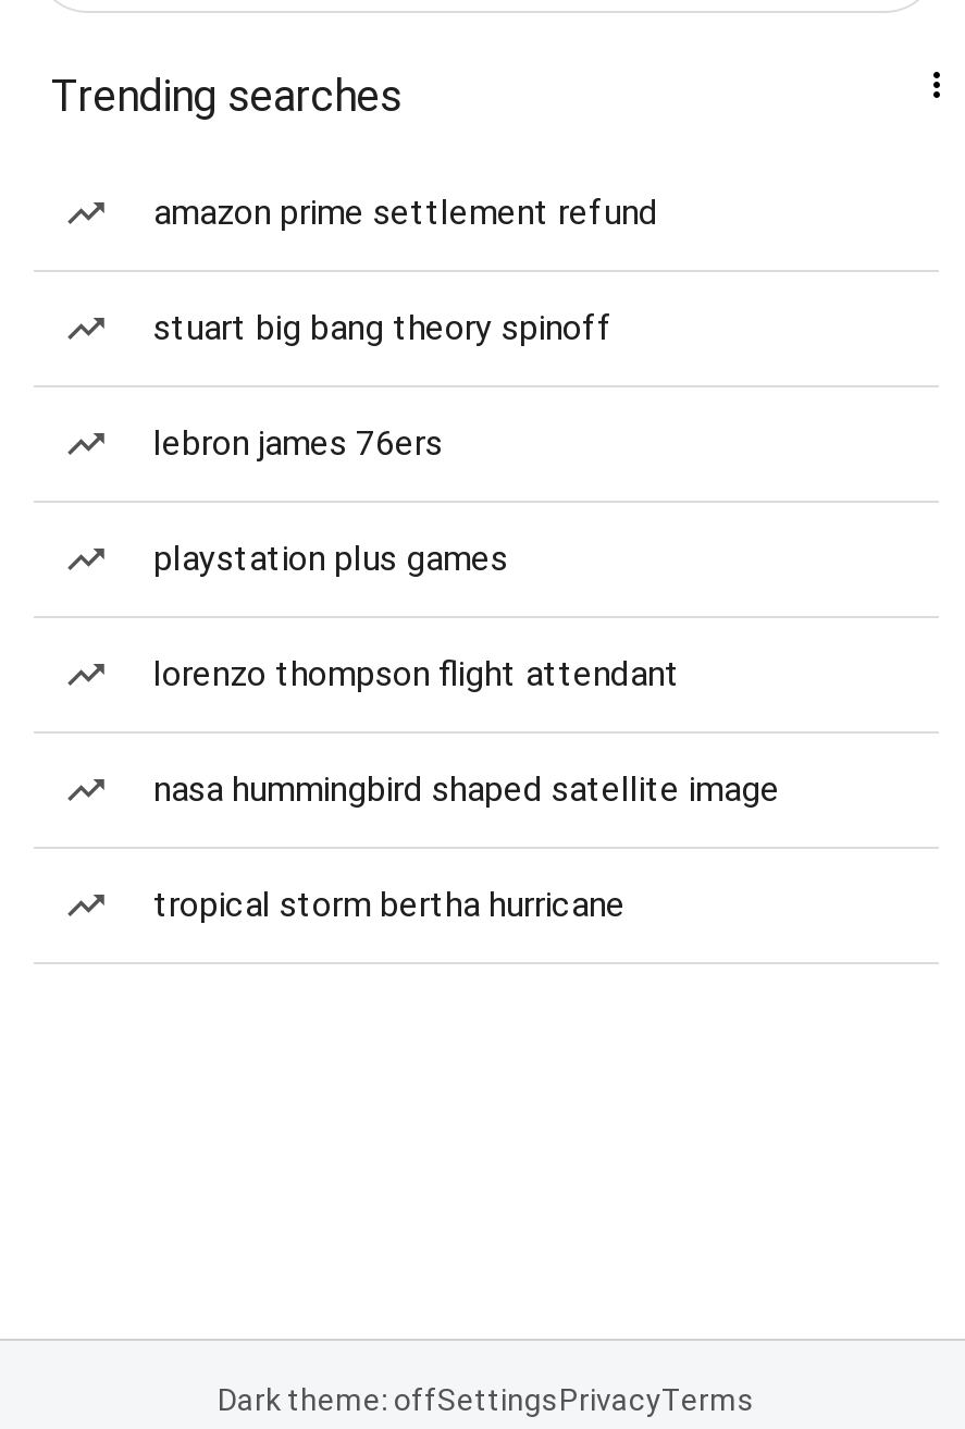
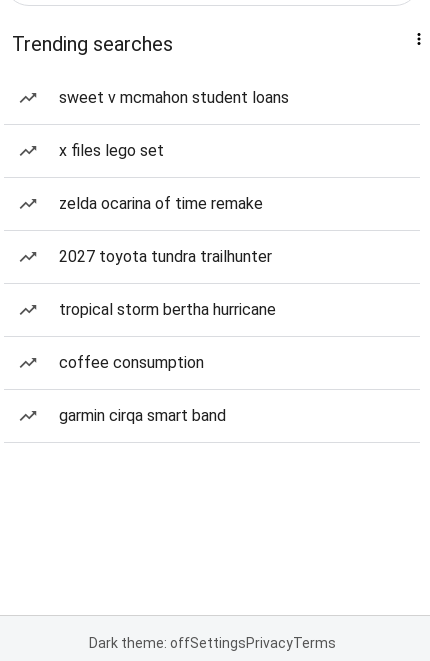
- amazon prime settlement refund
- stuart big bang theory spinoff
- lebron james 76ers
- playstation plus games
- lorenzo thompson flight attendant
- nasa hummingbird shaped satellite image
+ sweet v mcmahon student loans
+ x files lego set
+ zelda ocarina of time remake
+ 2027 toyota tundra trailhunter

moved up: tropical storm bertha hurricane

+ coffee consumption
+ garmin cirqa smart band
